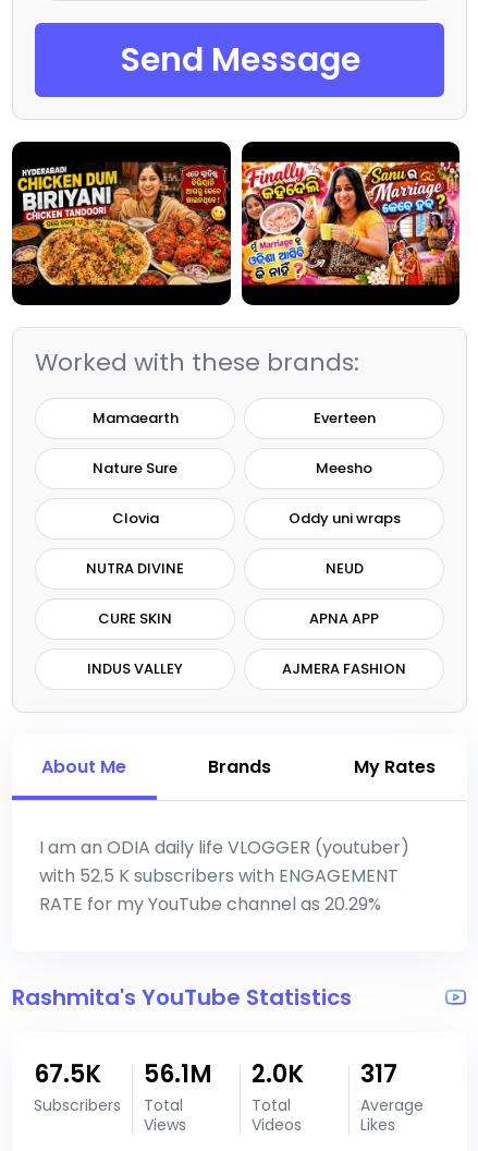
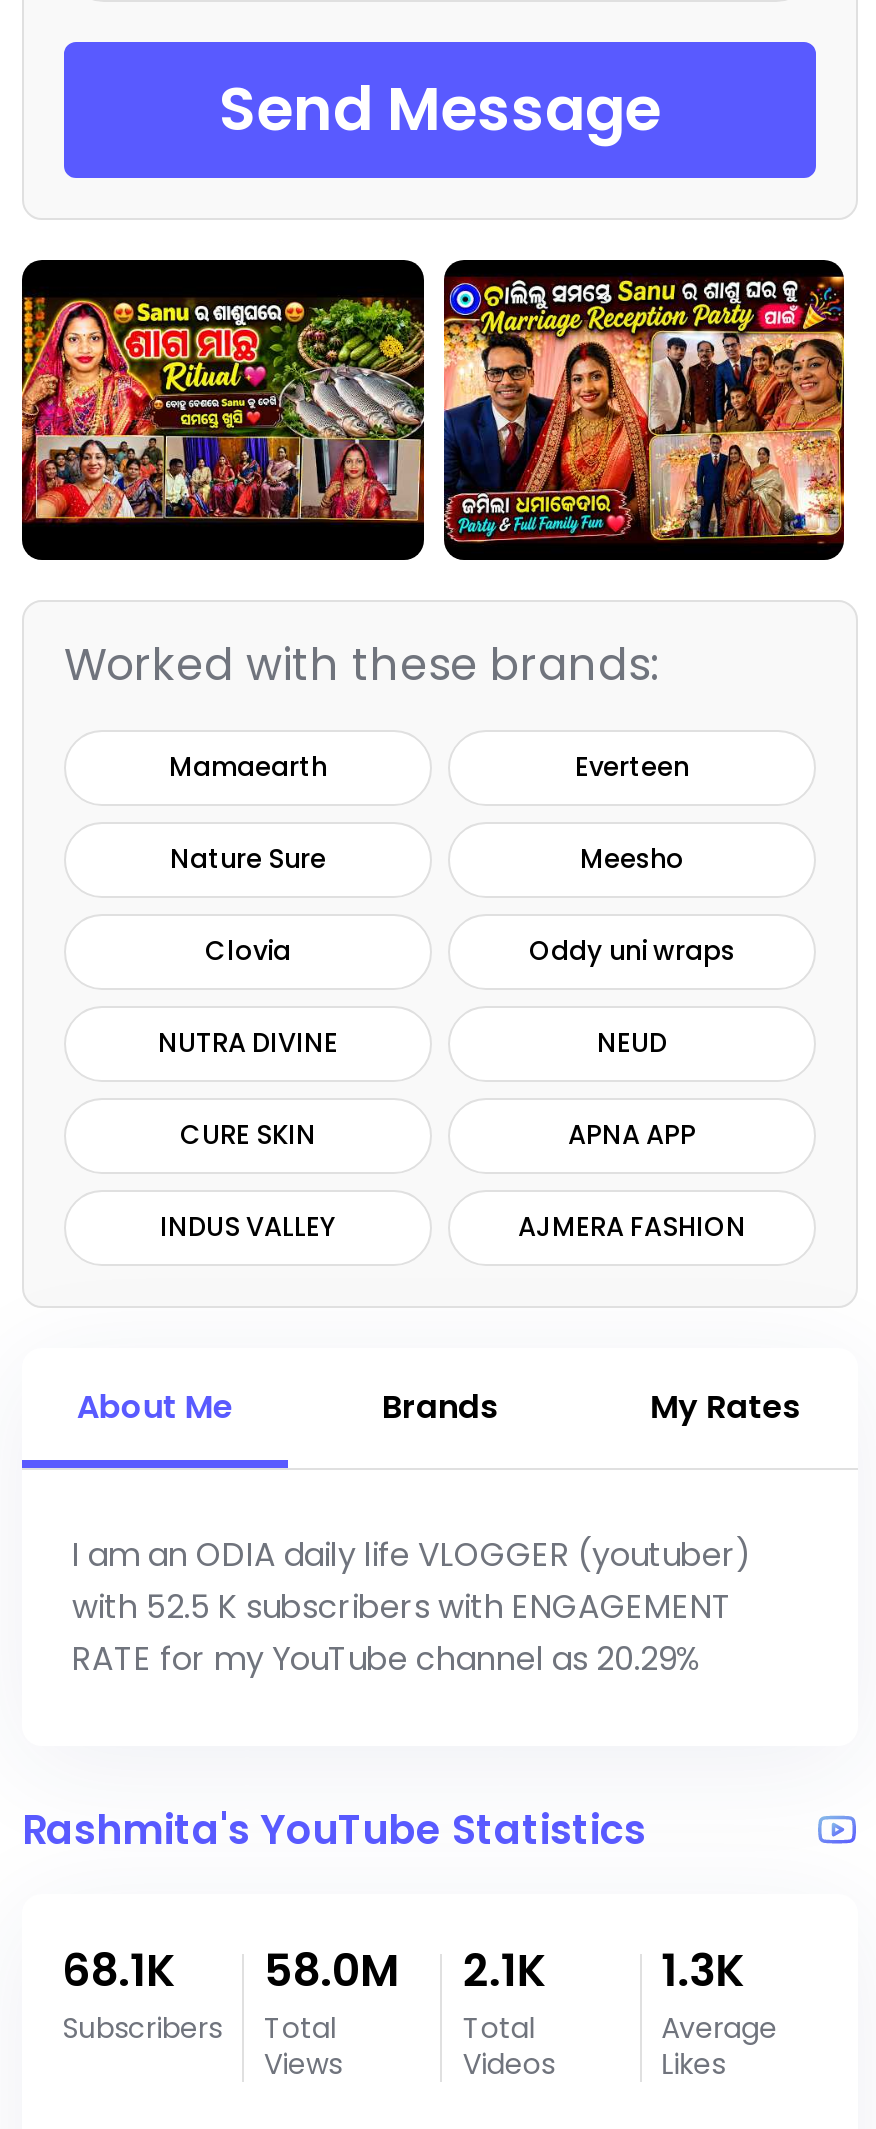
- [image]
+ [image]

- [image]
+ [image]

- 67.5K
+ 68.1K

- 56.1M
+ 58.0M

- 2.0K
+ 2.1K

- 317
+ 1.3K
